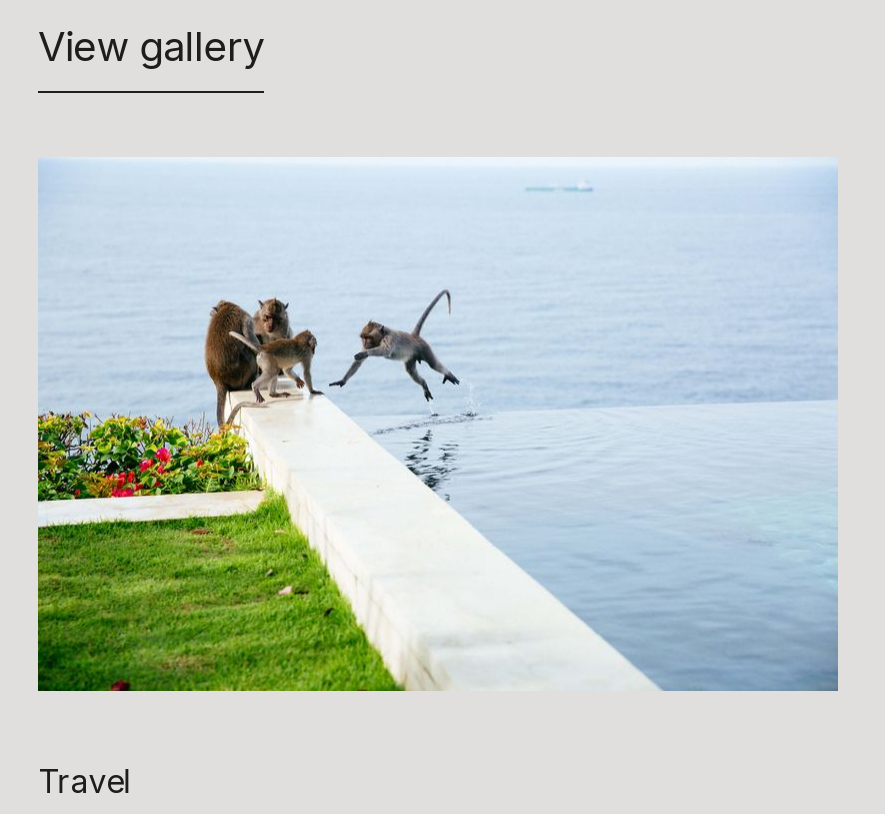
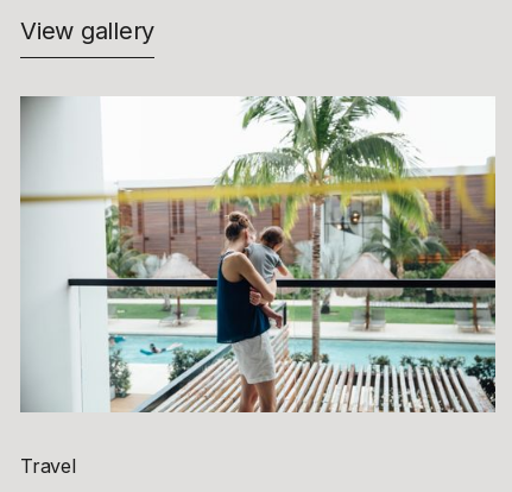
- [image]
+ [image]
